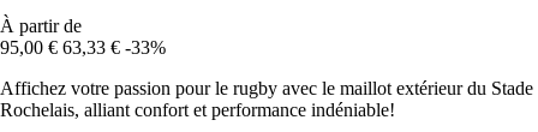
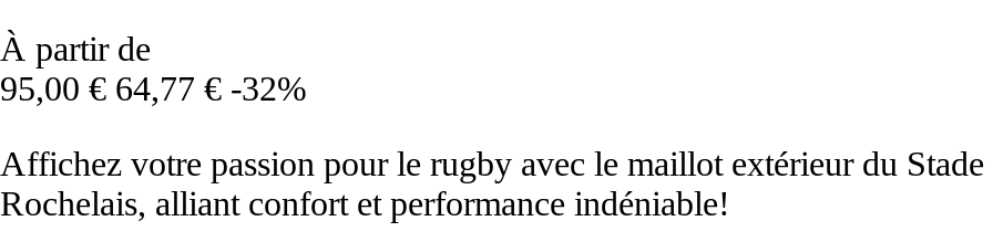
- 95,00 € 63,33 € -33%
+ 95,00 € 64,77 € -32%
